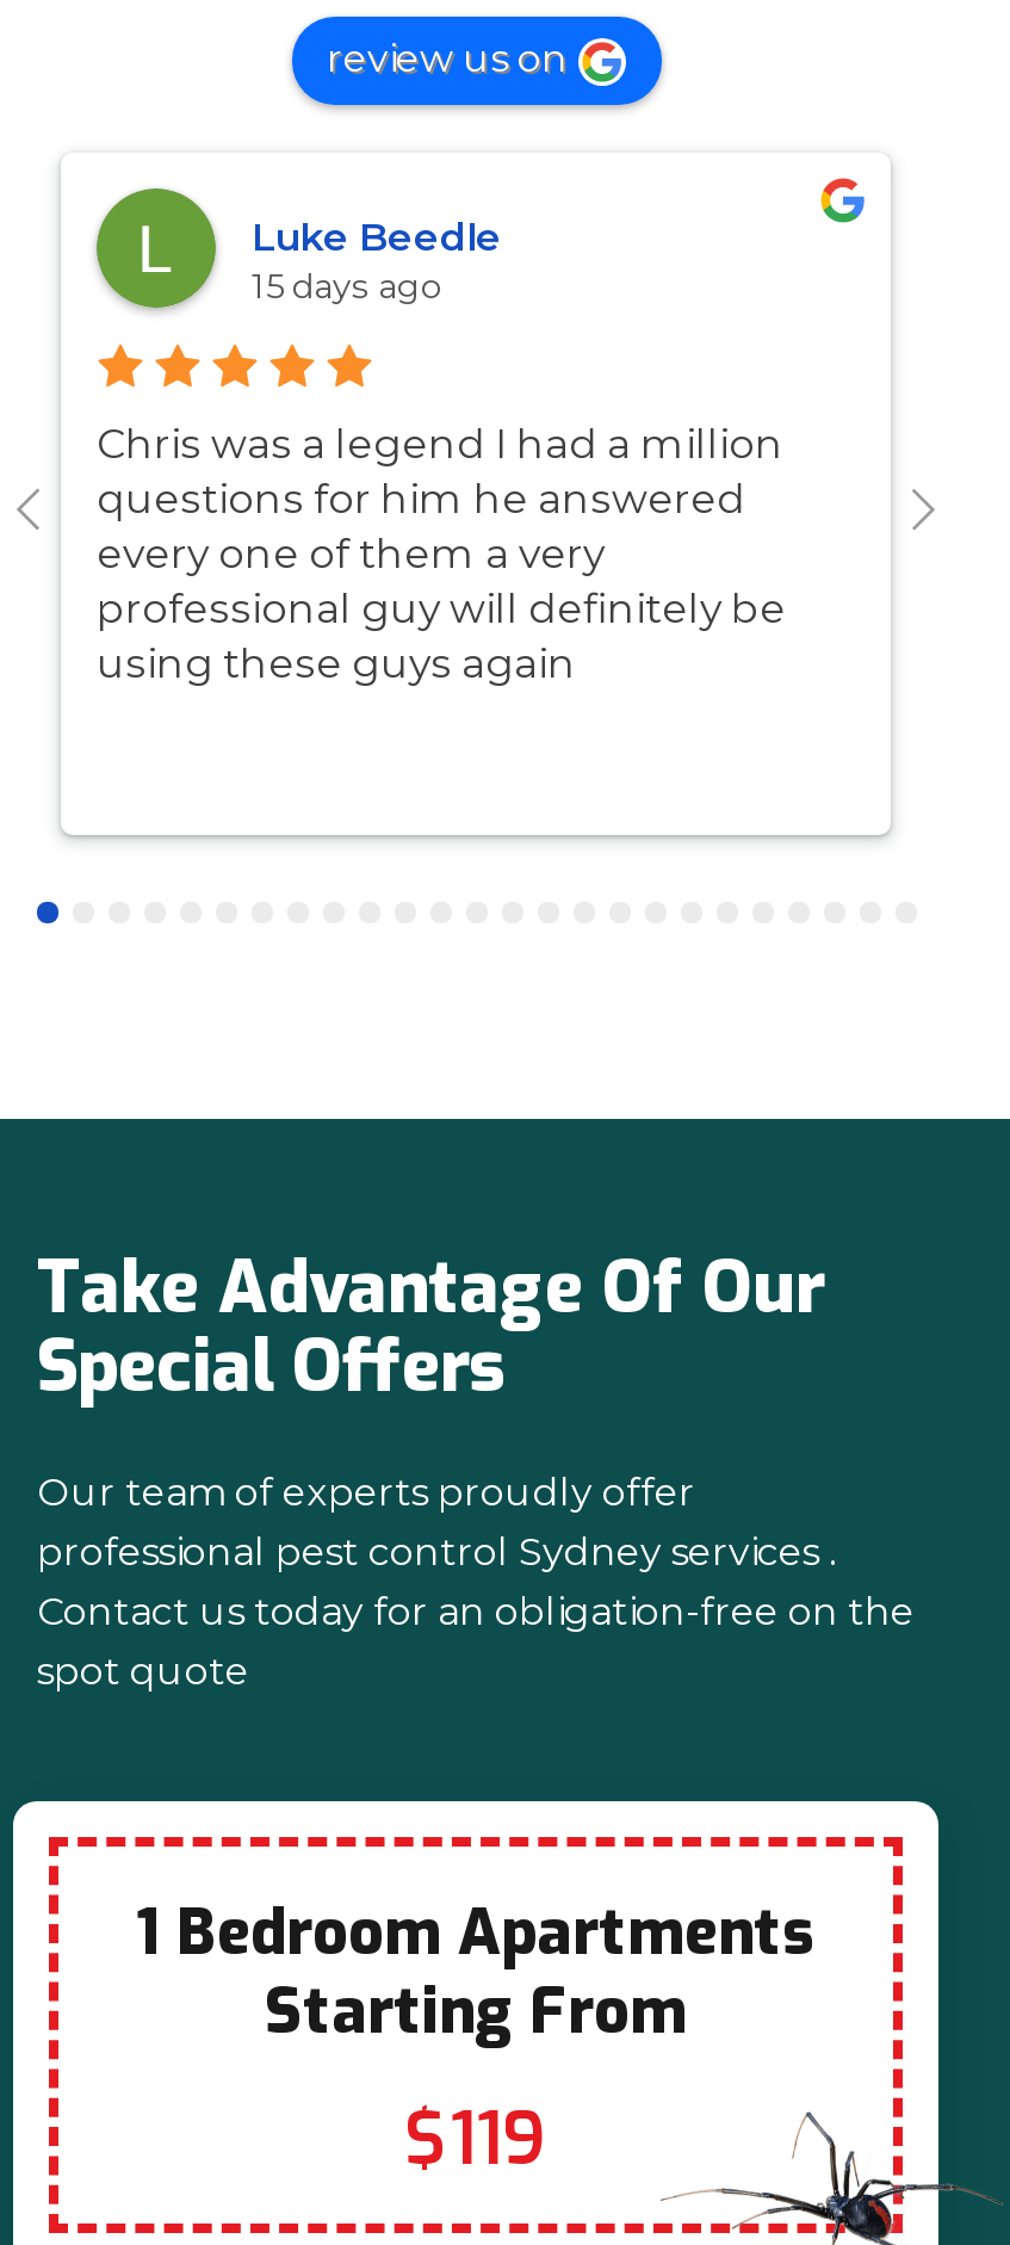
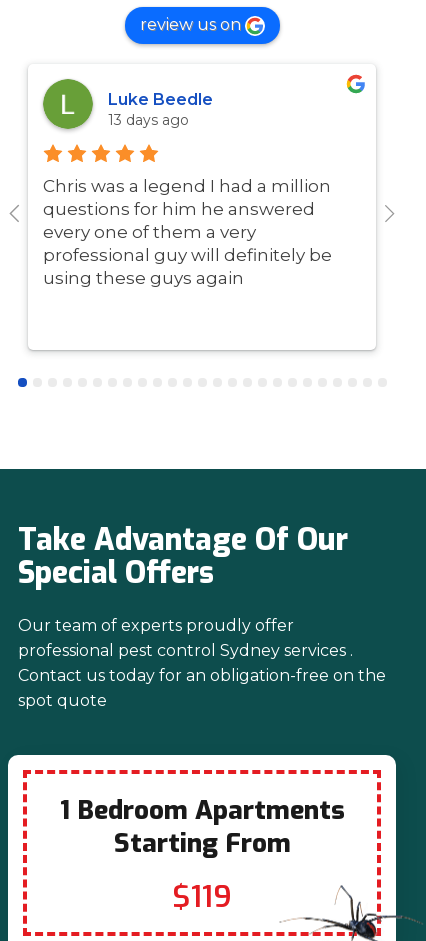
- 15 days ago
+ 13 days ago
